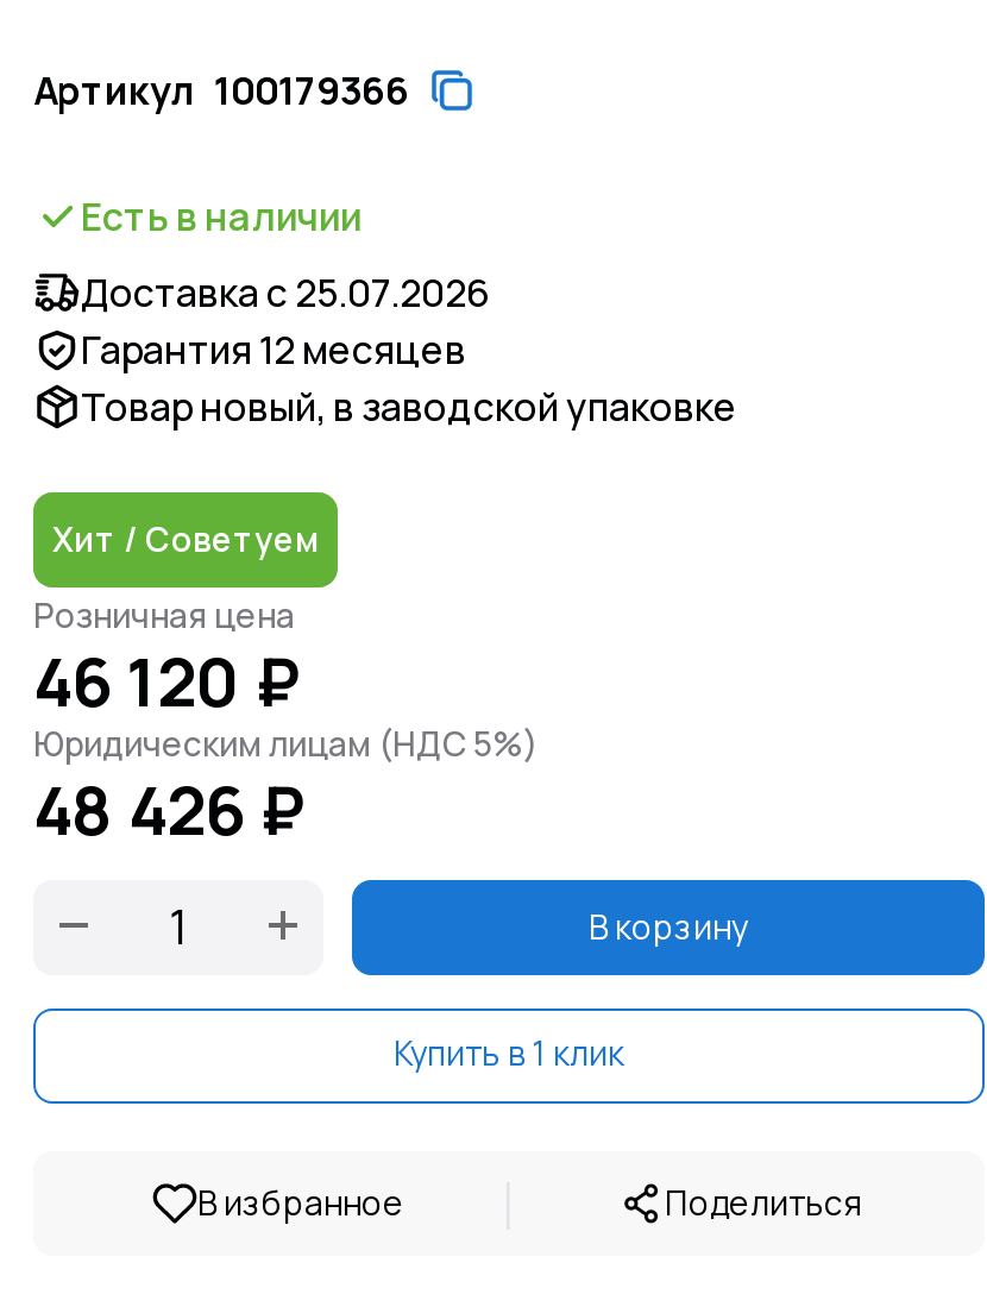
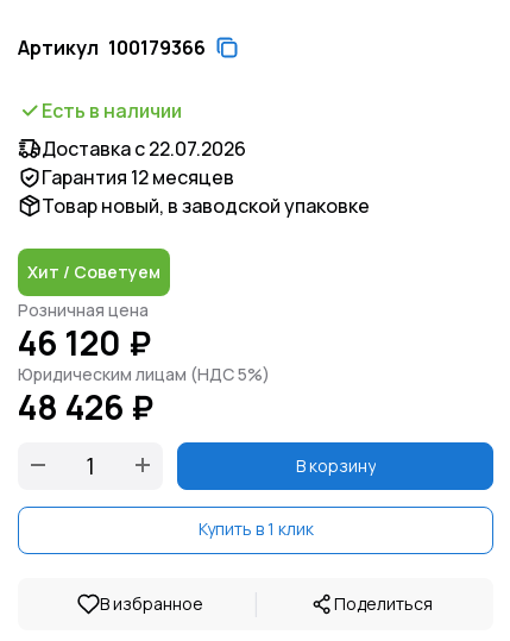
- Доставка с 25.07.2026
+ Доставка с 22.07.2026
